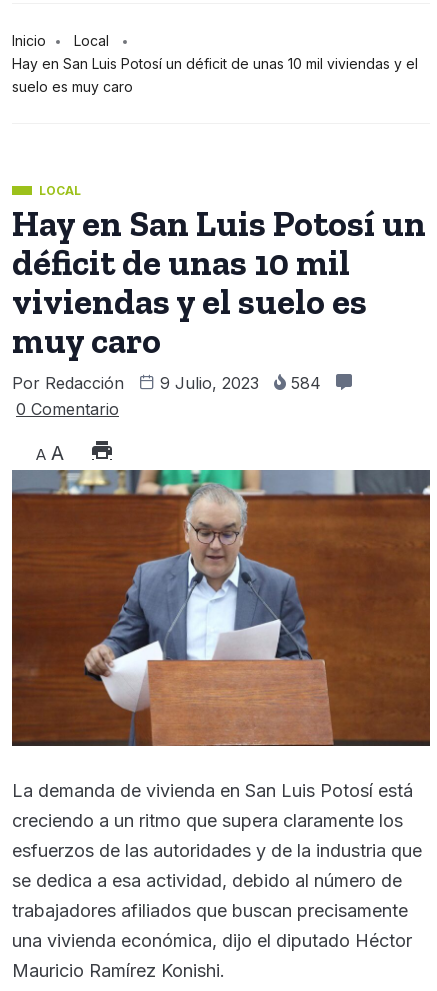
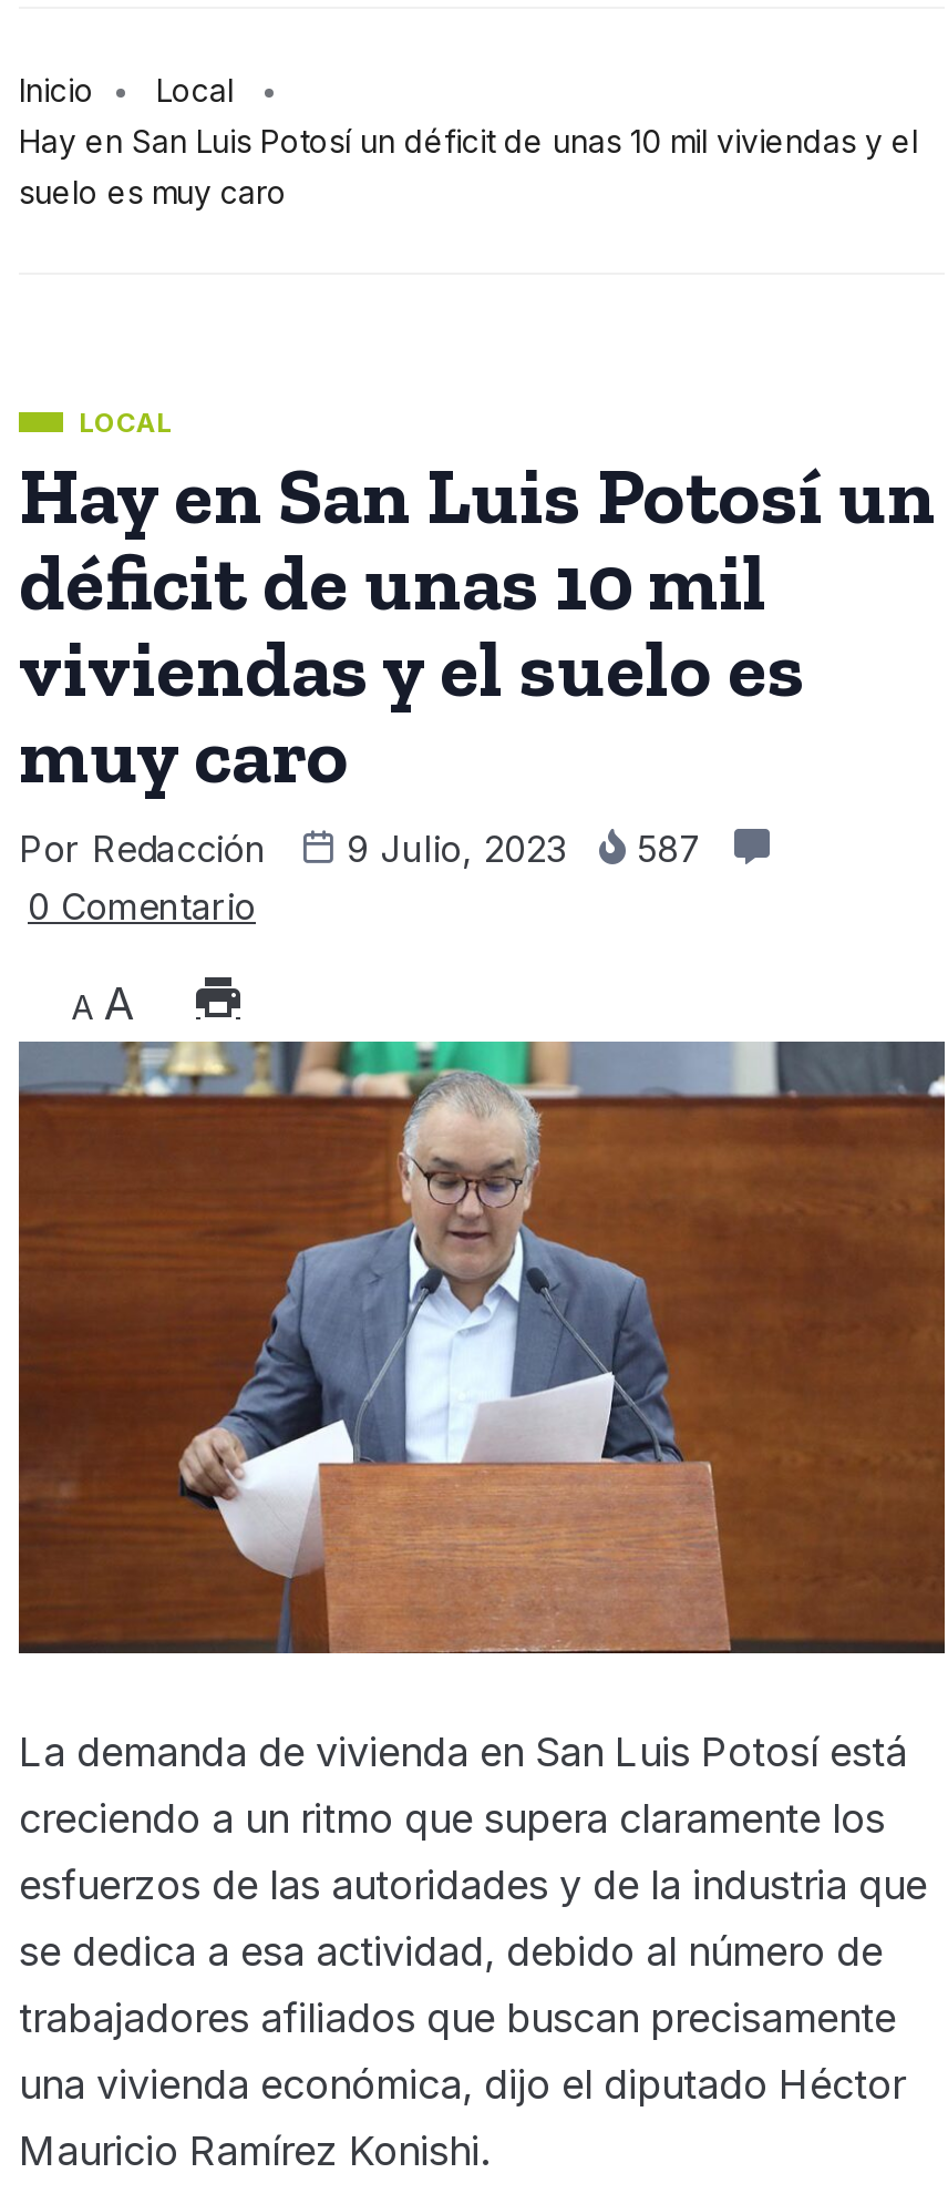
- Por Redacción 9 Julio, 2023 584
+ Por Redacción 9 Julio, 2023 587
